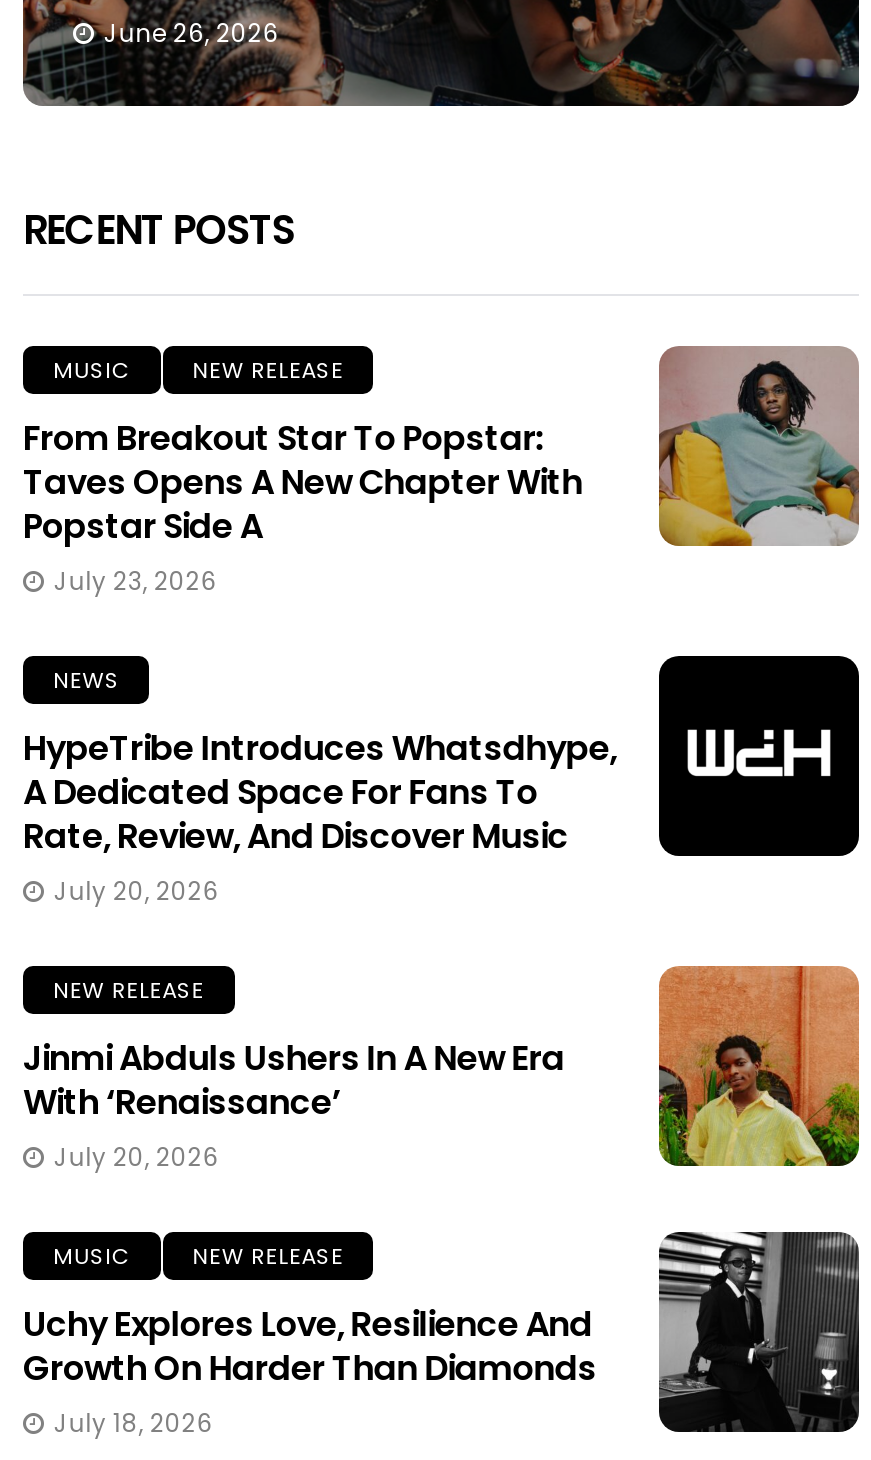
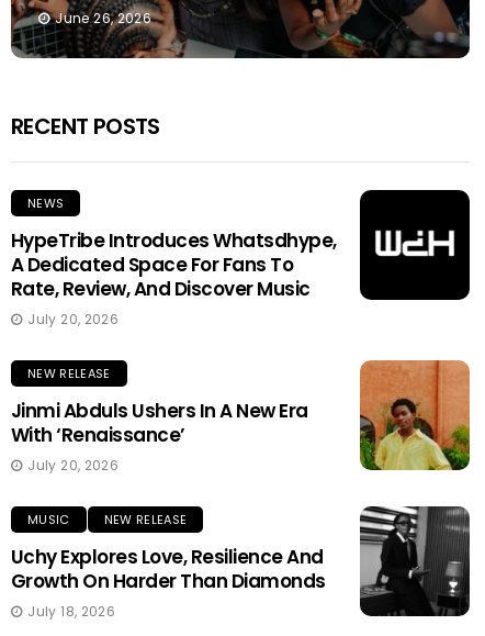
- [image]
- MUSIC
- NEW RELEASE
- From Breakout Star To Popstar:
- Taves Opens A New Chapter With
- Popstar Side A
- July 23, 2026
